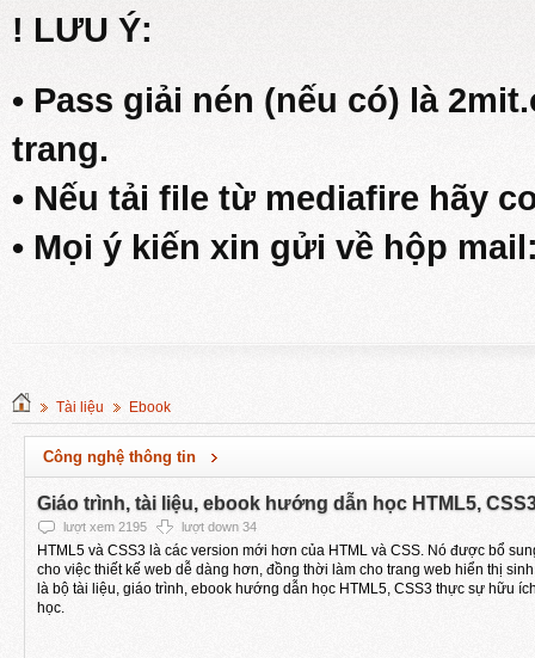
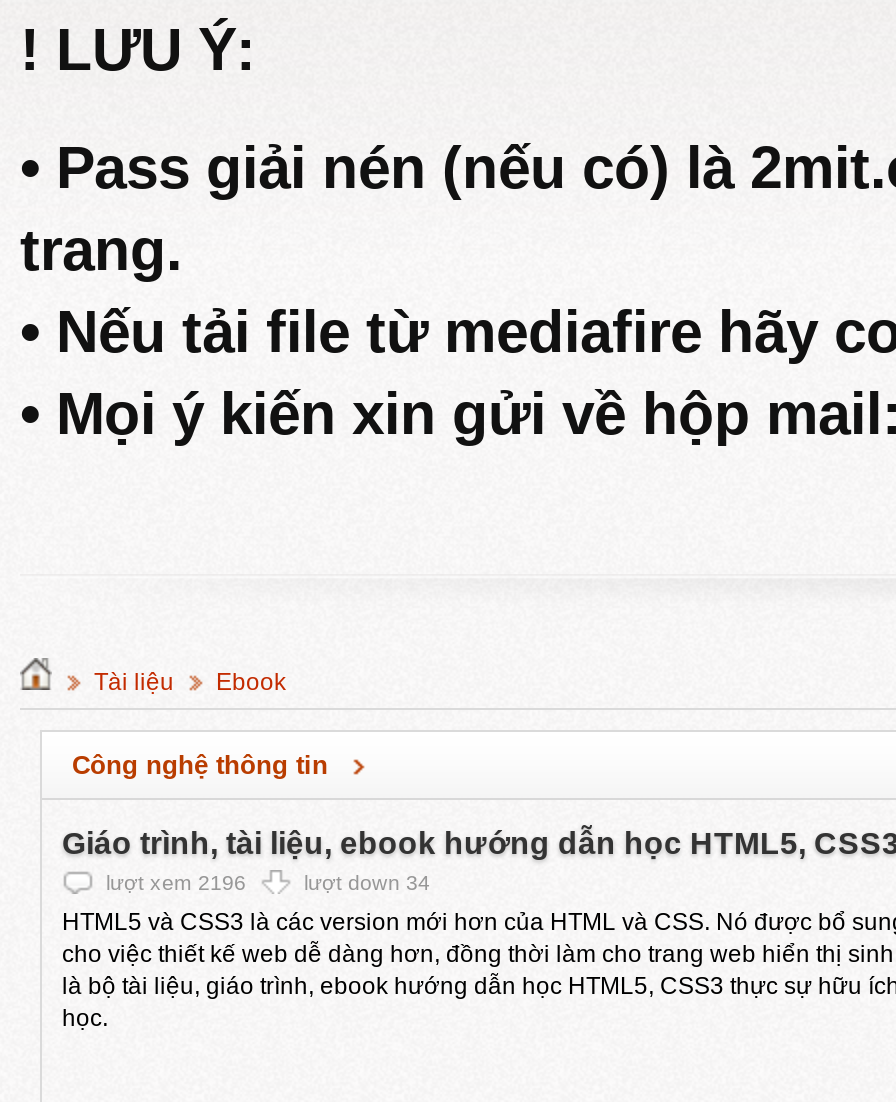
- lượt xem 2195
+ lượt xem 2196
